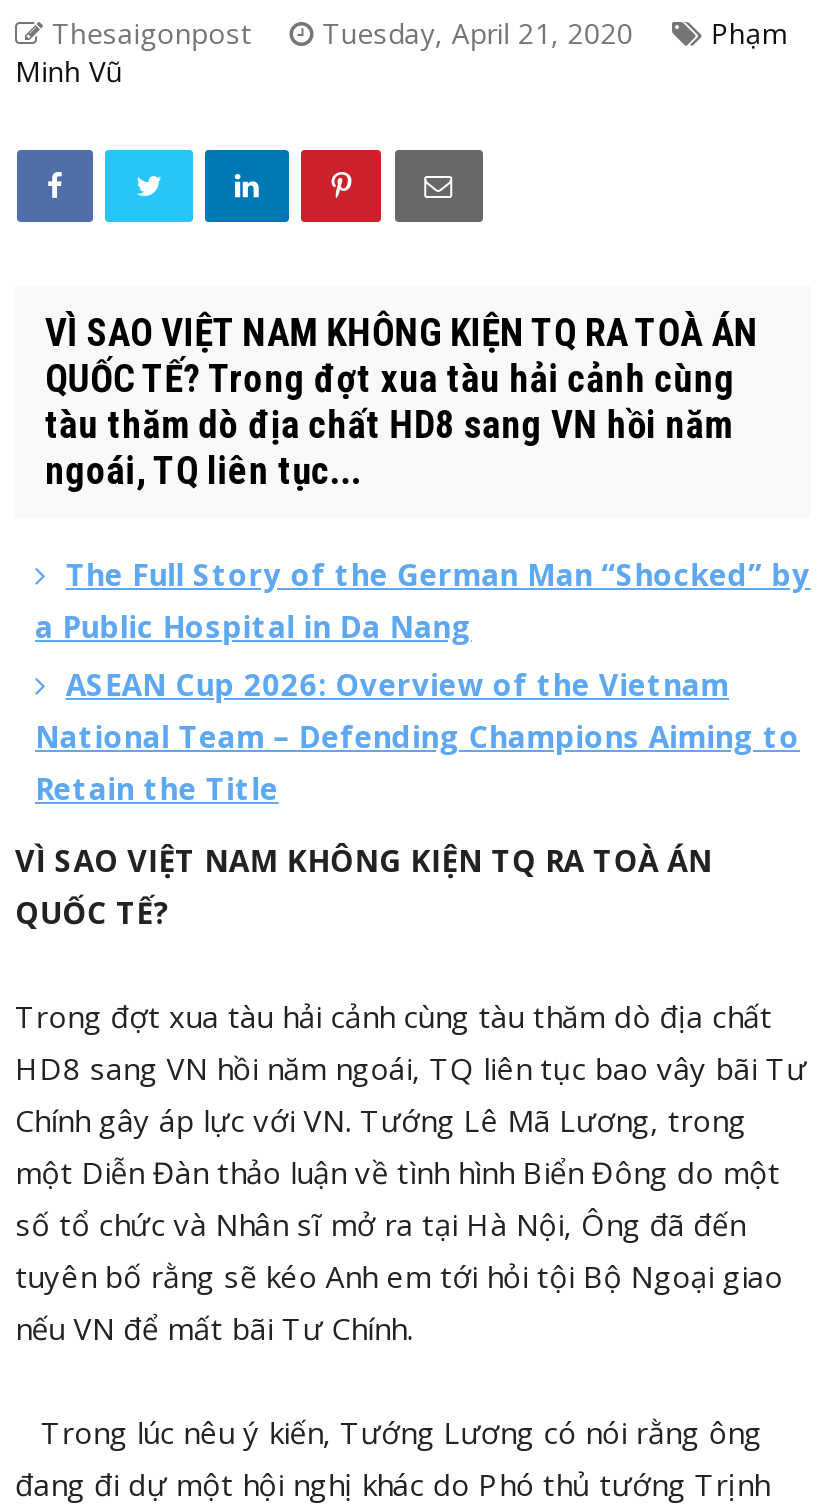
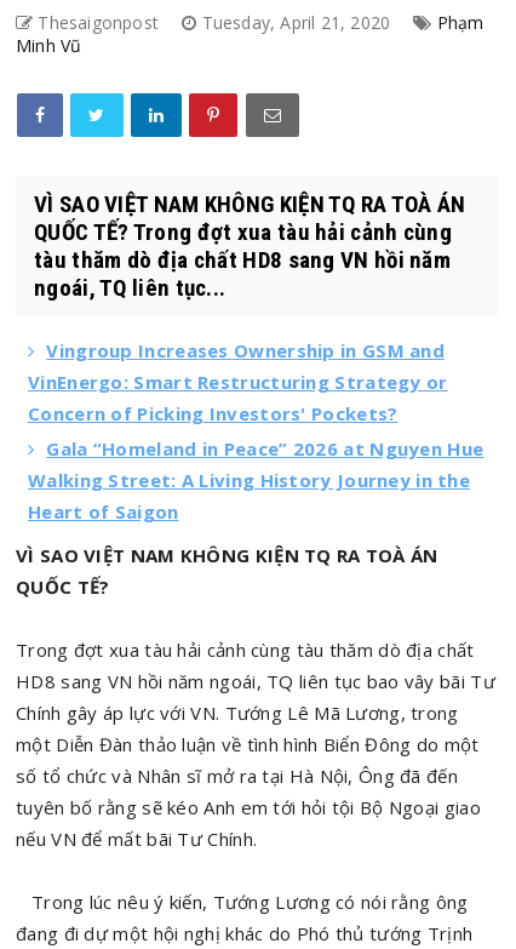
- The Full Story of the German Man “Shocked” by
- a Public Hospital in Da Nang
- ASEAN Cup 2026: Overview of the Vietnam
- National Team – Defending Champions Aiming to
- Retain the Title
+ Vingroup Increases Ownership in GSM and
+ VinEnergo: Smart Restructuring Strategy or
+ Concern of Picking Investors' Pockets?
+ Gala “Homeland in Peace” 2026 at Nguyen Hue
+ Walking Street: A Living History Journey in the
+ Heart of Saigon
